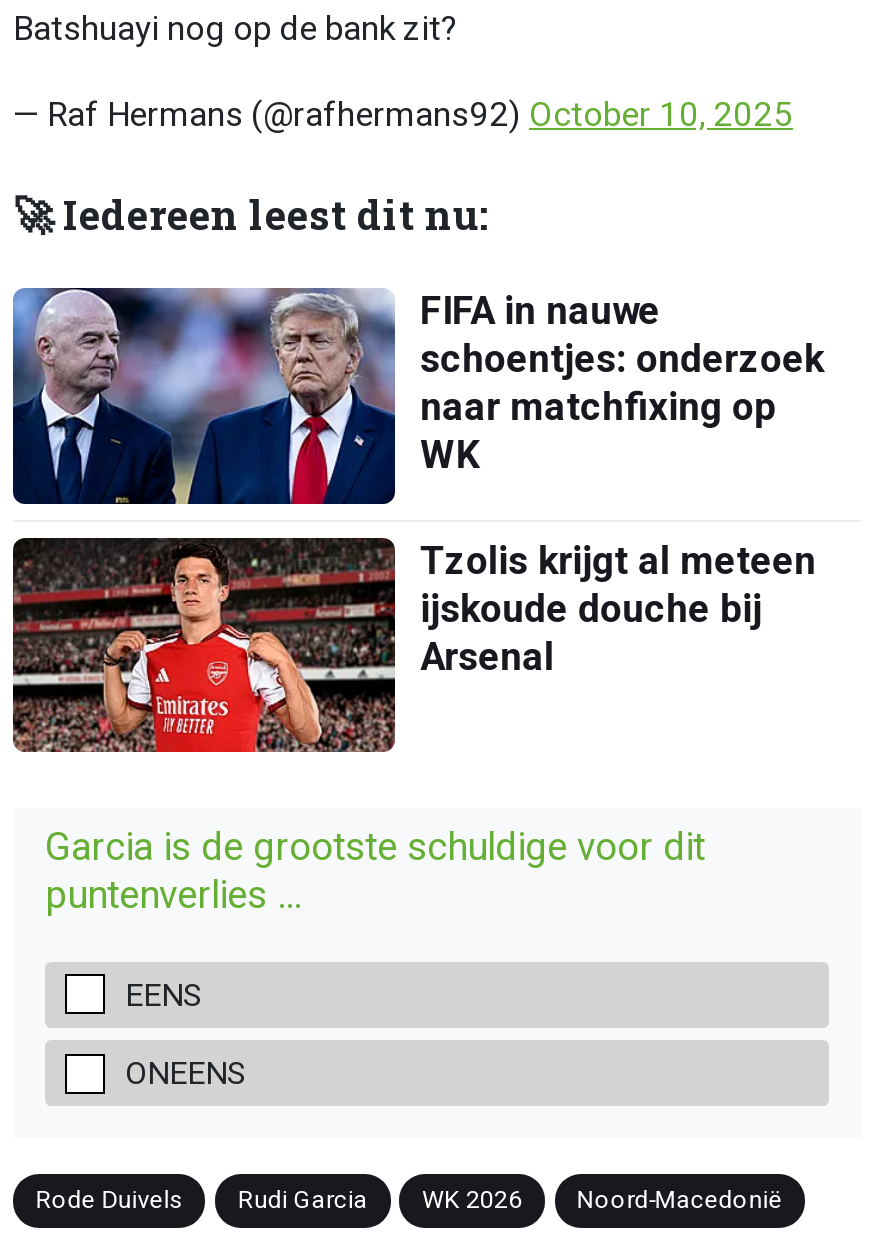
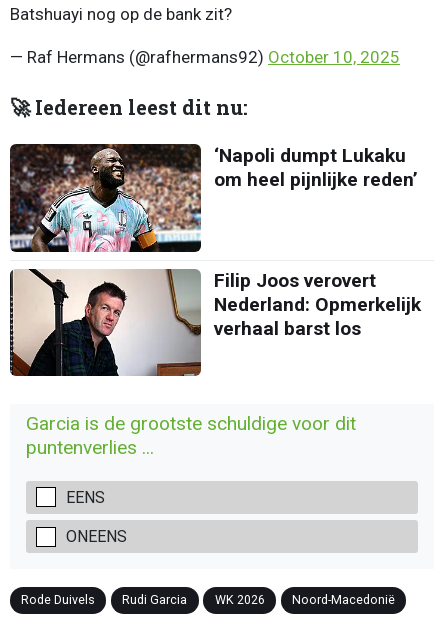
- [image]
- FIFA in nauwe
- schoentjes: onderzoek
- naar matchfixing op
- WK
+ [image]
+ ‘Napoli dumpt Lukaku
+ om heel pijnlijke reden’

- [image]
- Tzolis krijgt al meteen
- ijskoude douche bij
- Arsenal
+ [image]
+ Filip Joos verovert
+ Nederland: Opmerkelijk
+ verhaal barst los
